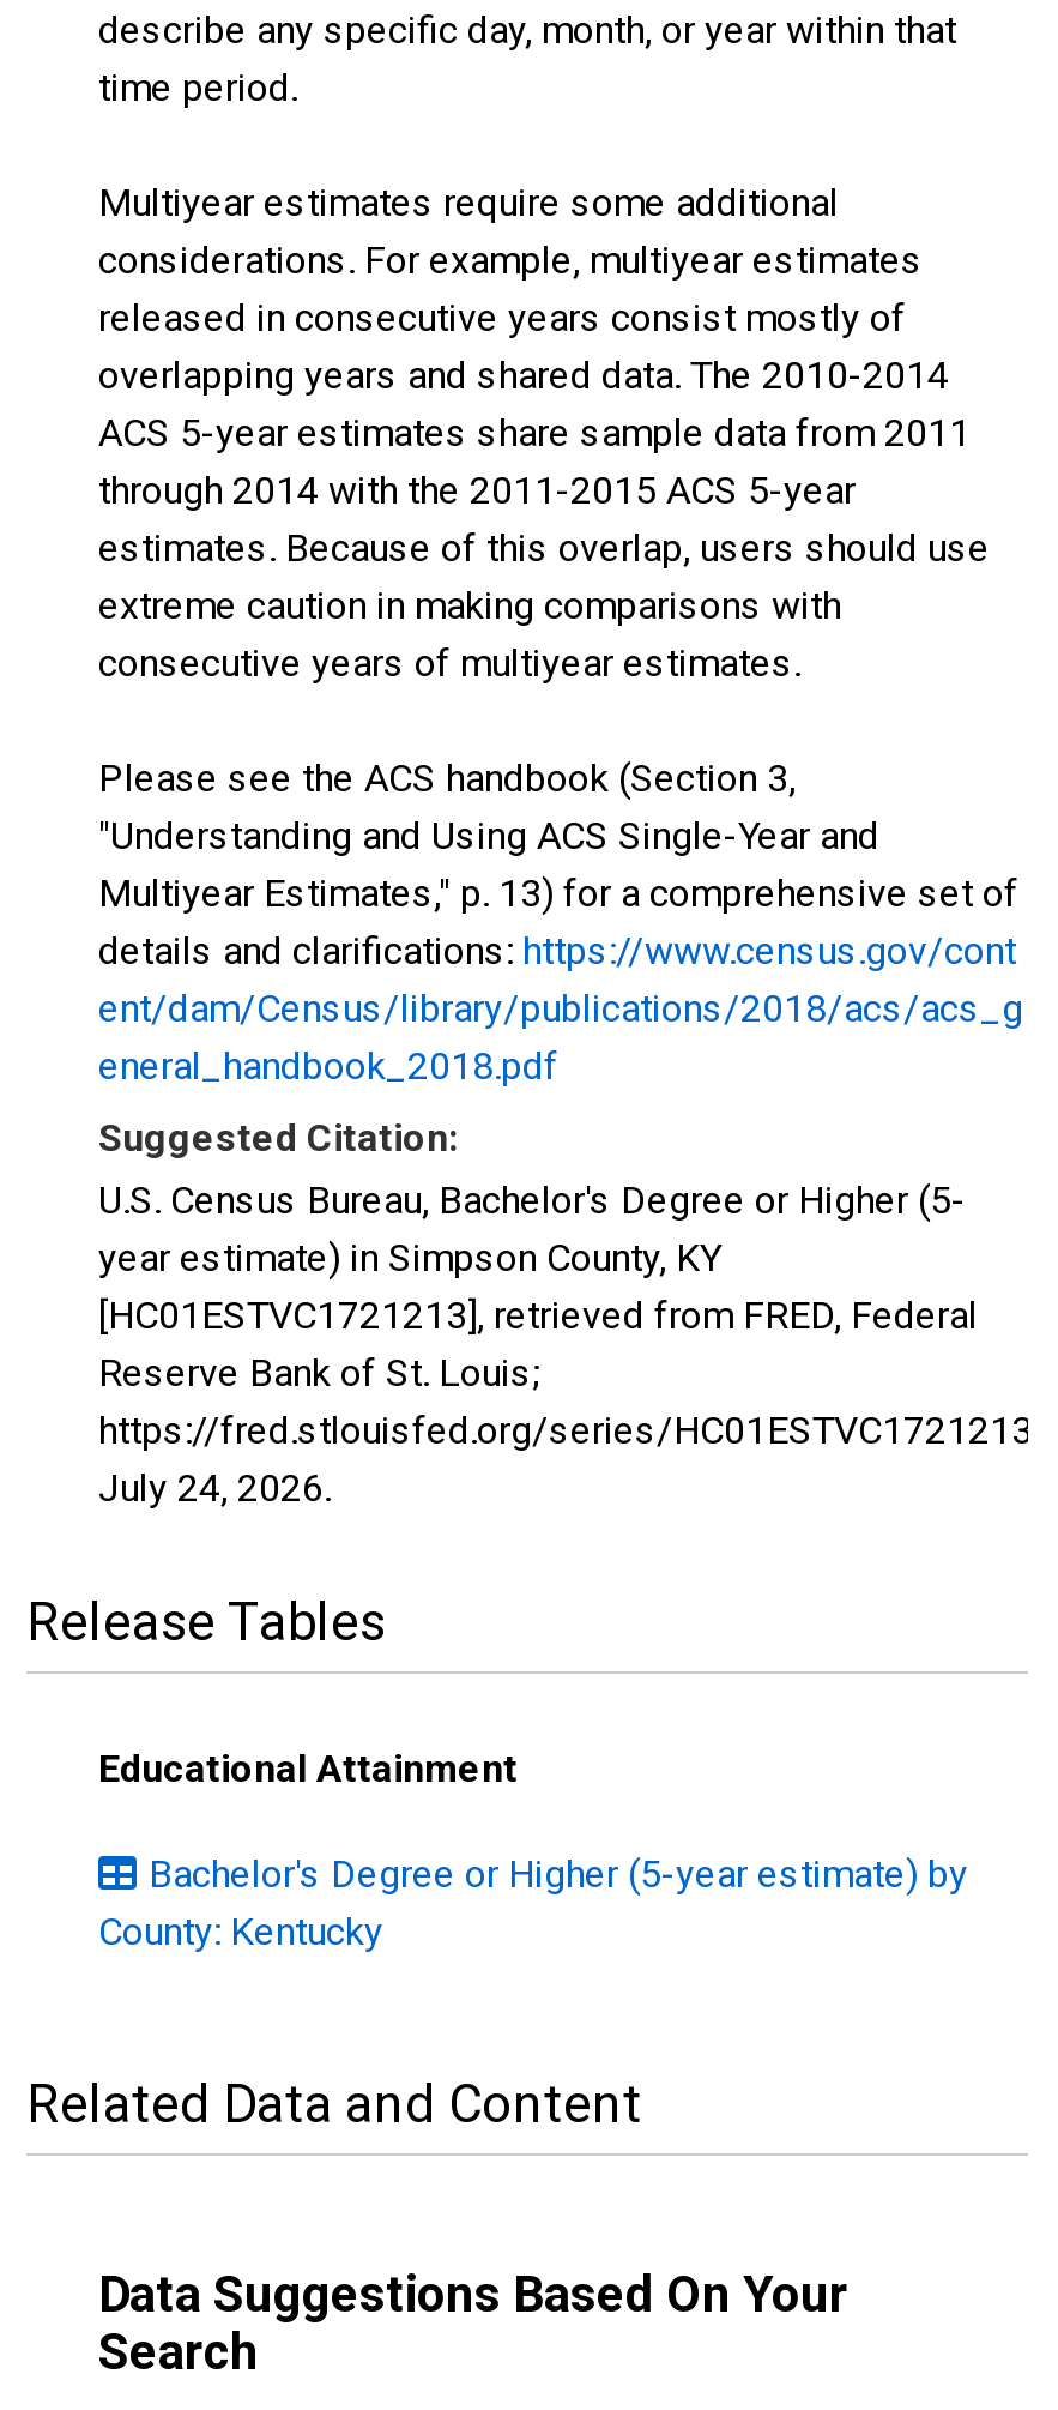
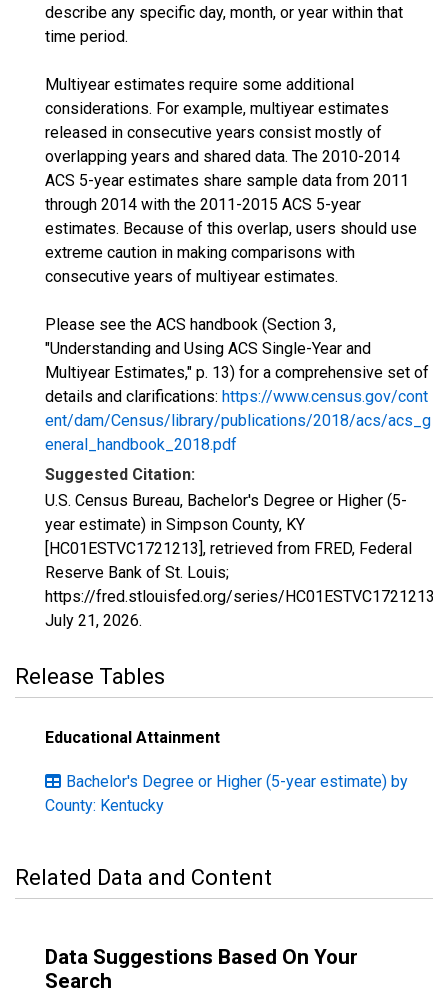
- July 24, 2026.
+ July 21, 2026.
